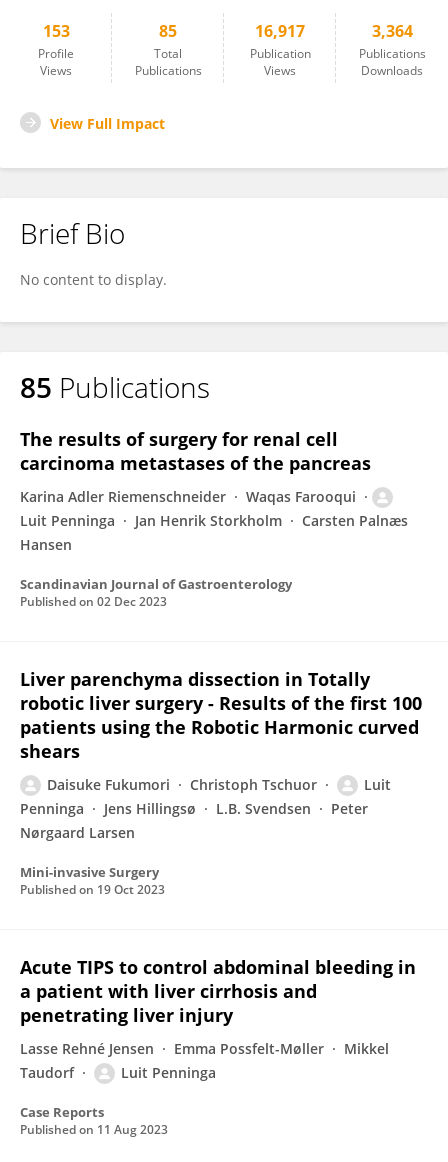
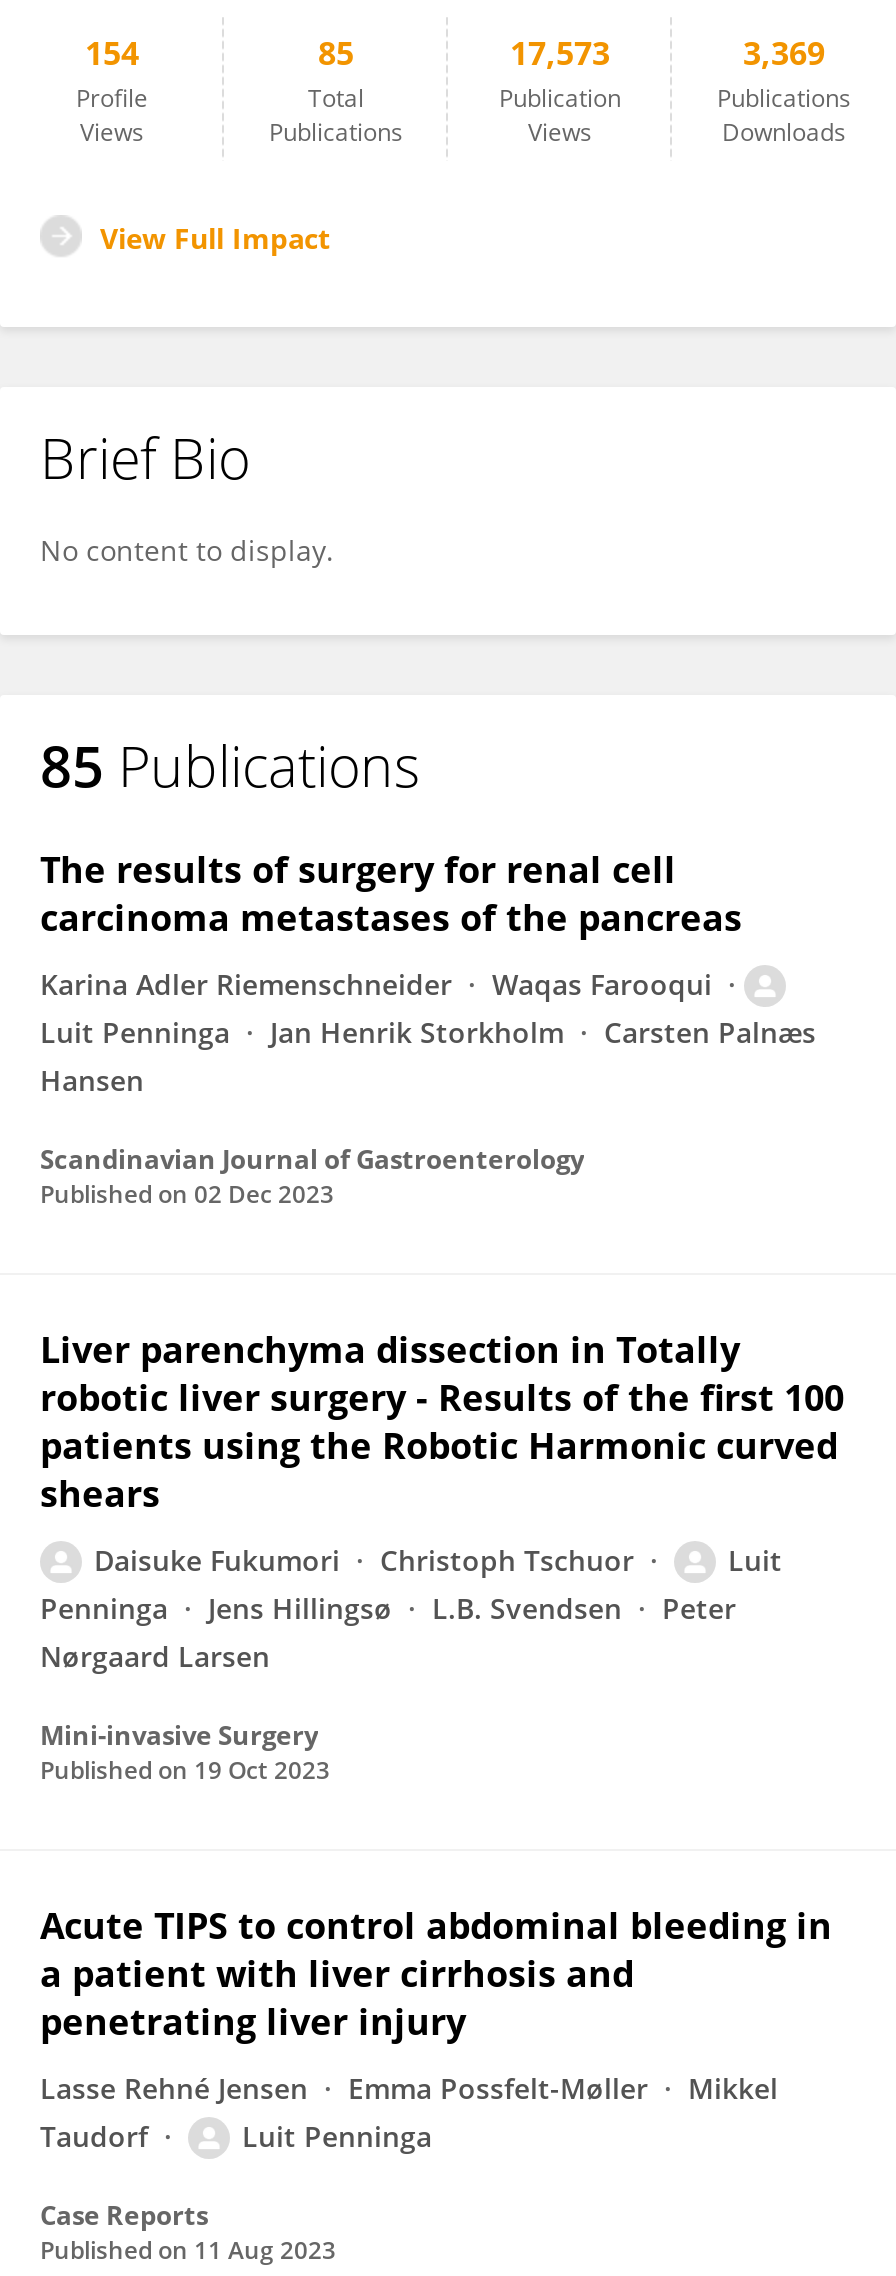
- 153
+ 154

- 16,917
+ 17,573

- 3,364
+ 3,369
